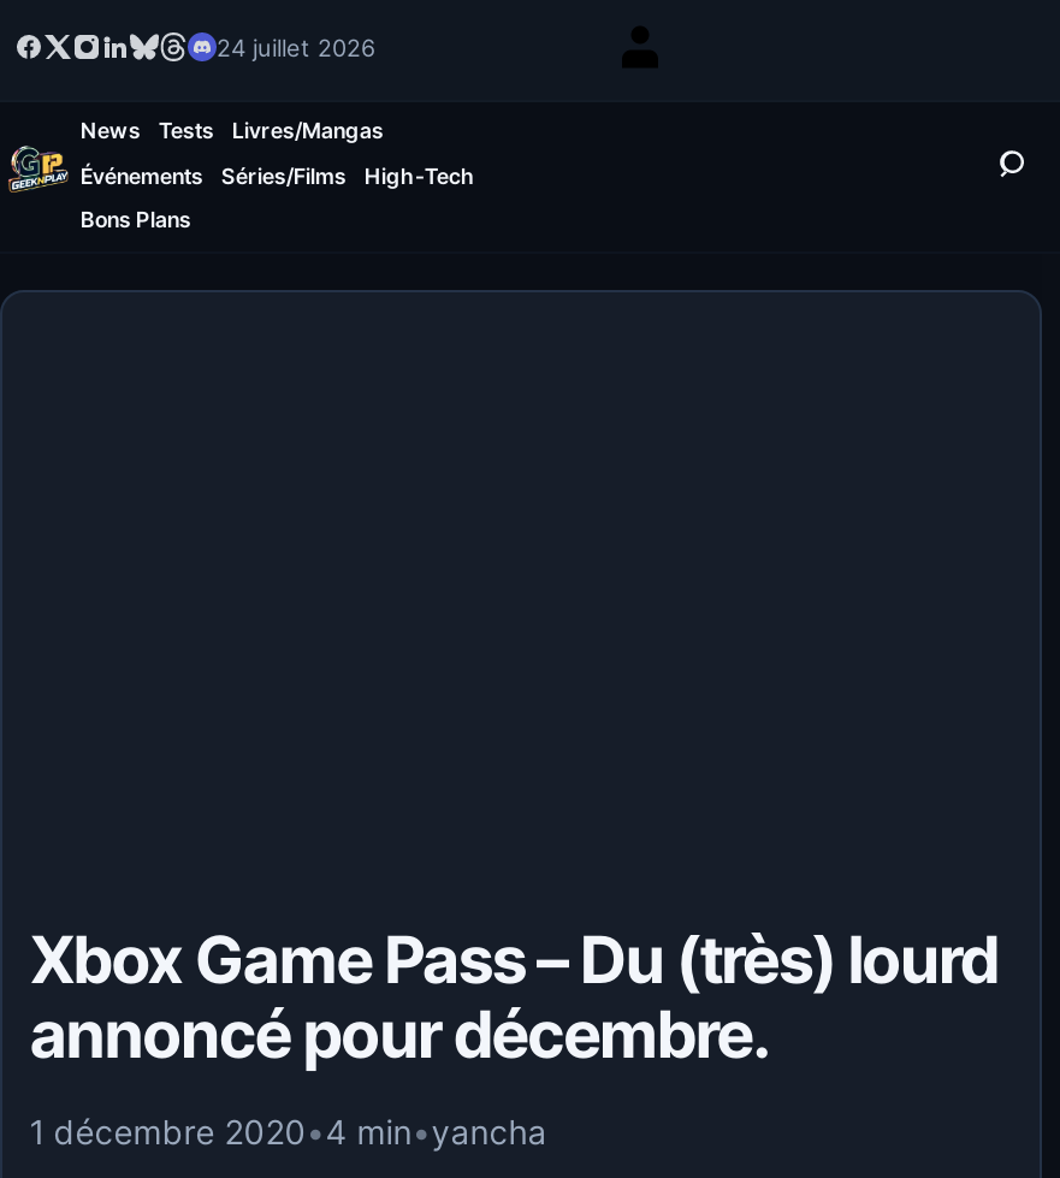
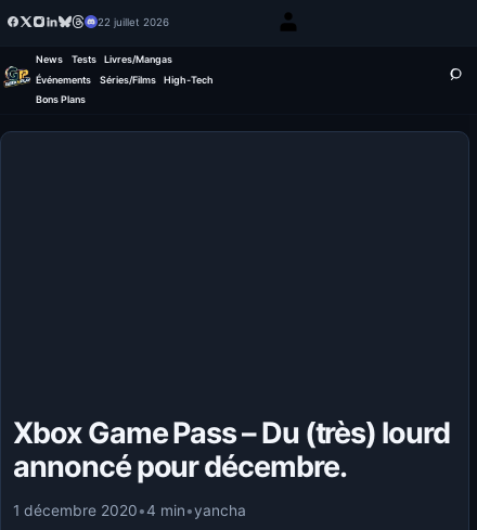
- 24 juillet 2026
+ 22 juillet 2026
